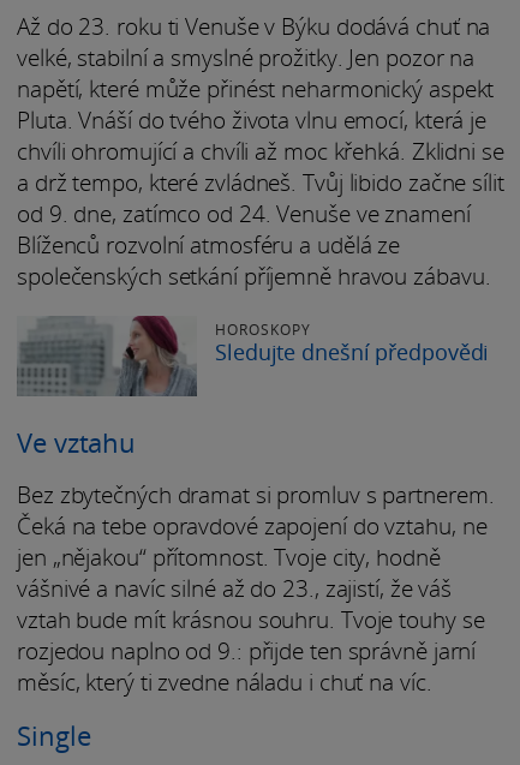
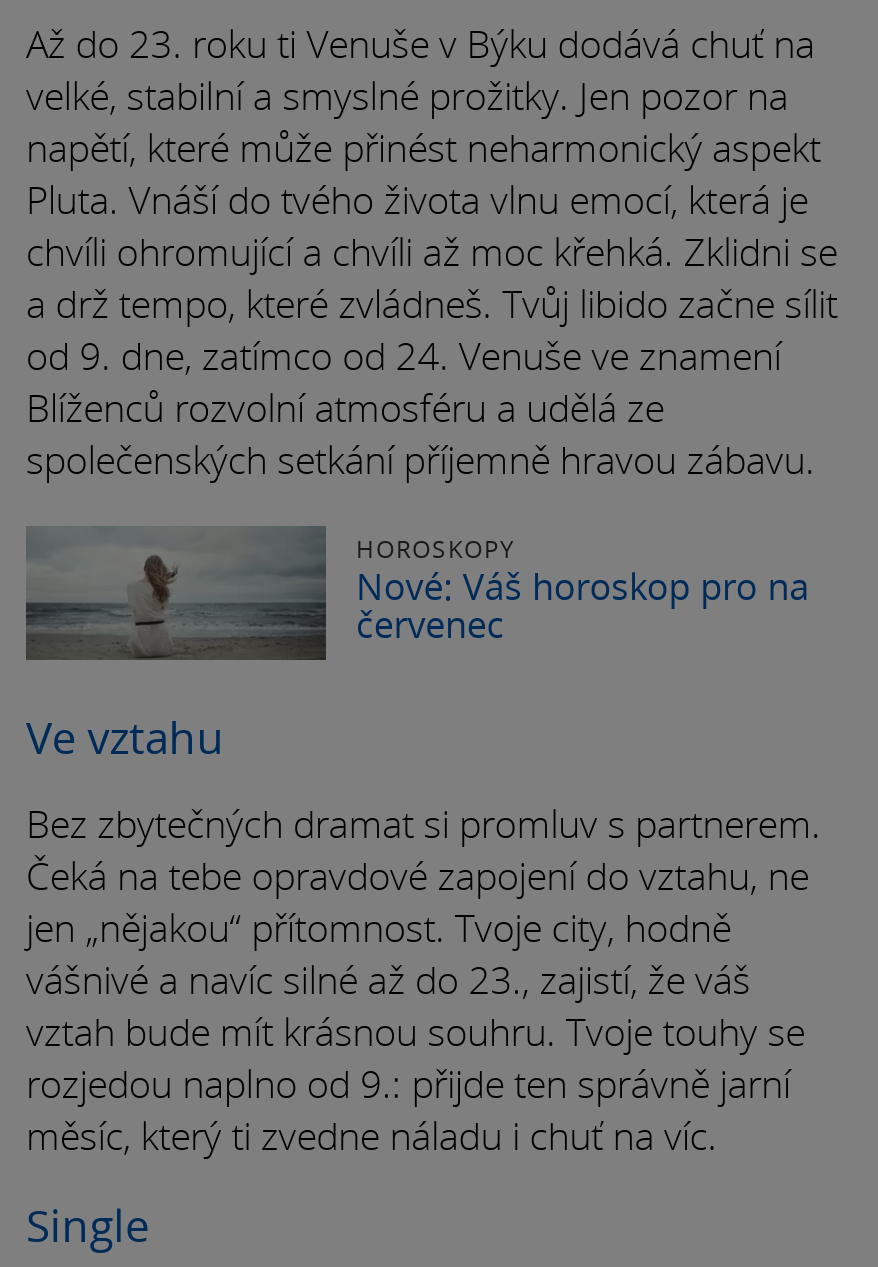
- [image]
- Sledujte dnešní předpovědi
+ [image]
+ Nové: Váš horoskop pro na
+ červenec
